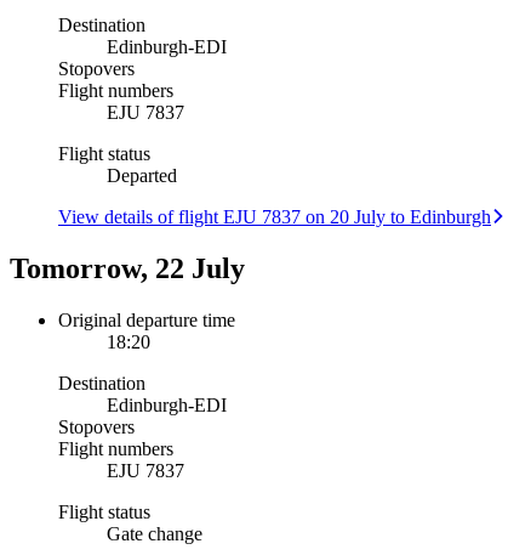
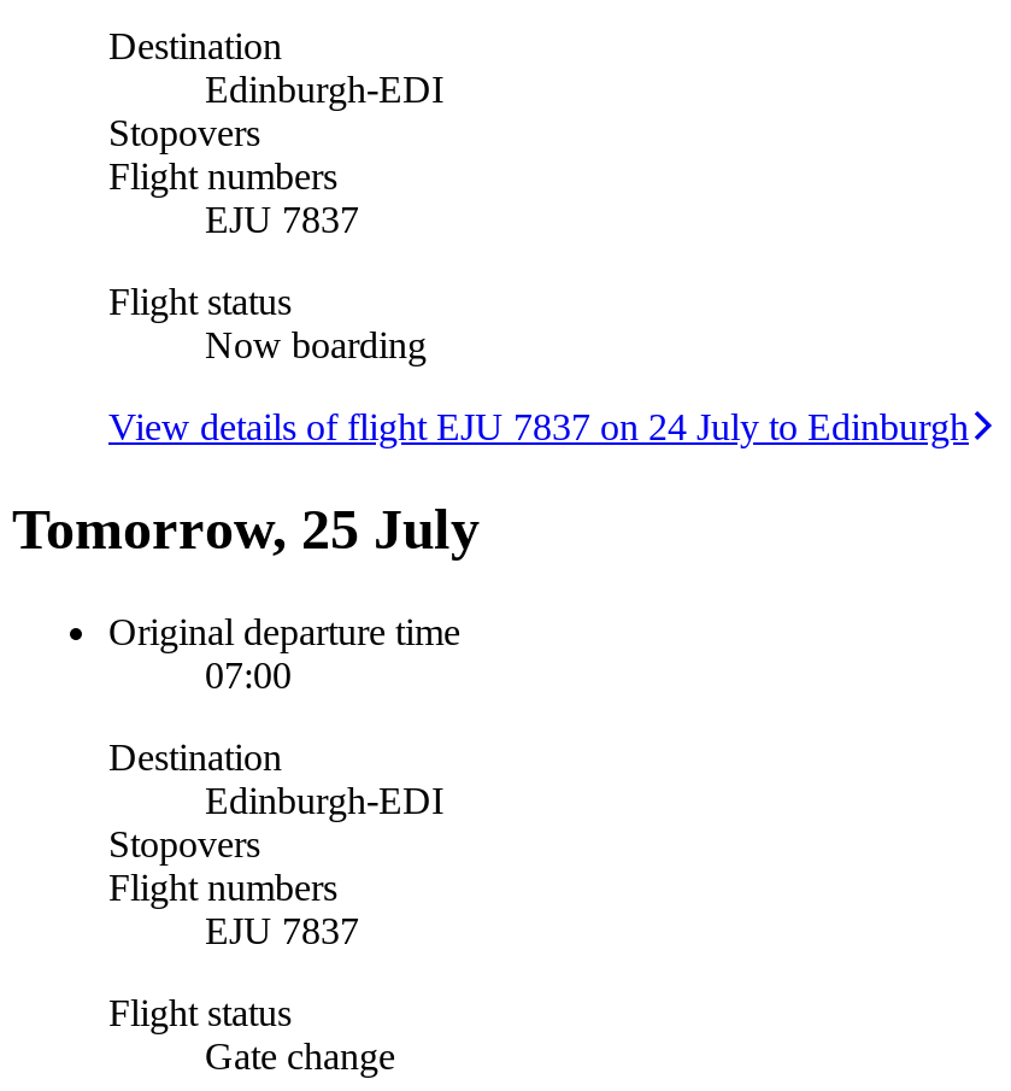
- Departed
+ Now boarding

- View details of flight EJU 7837 on 20 July to Edinburgh
+ View details of flight EJU 7837 on 24 July to Edinburgh

- Tomorrow, 22 July
+ Tomorrow, 25 July

- 18:20
+ 07:00
